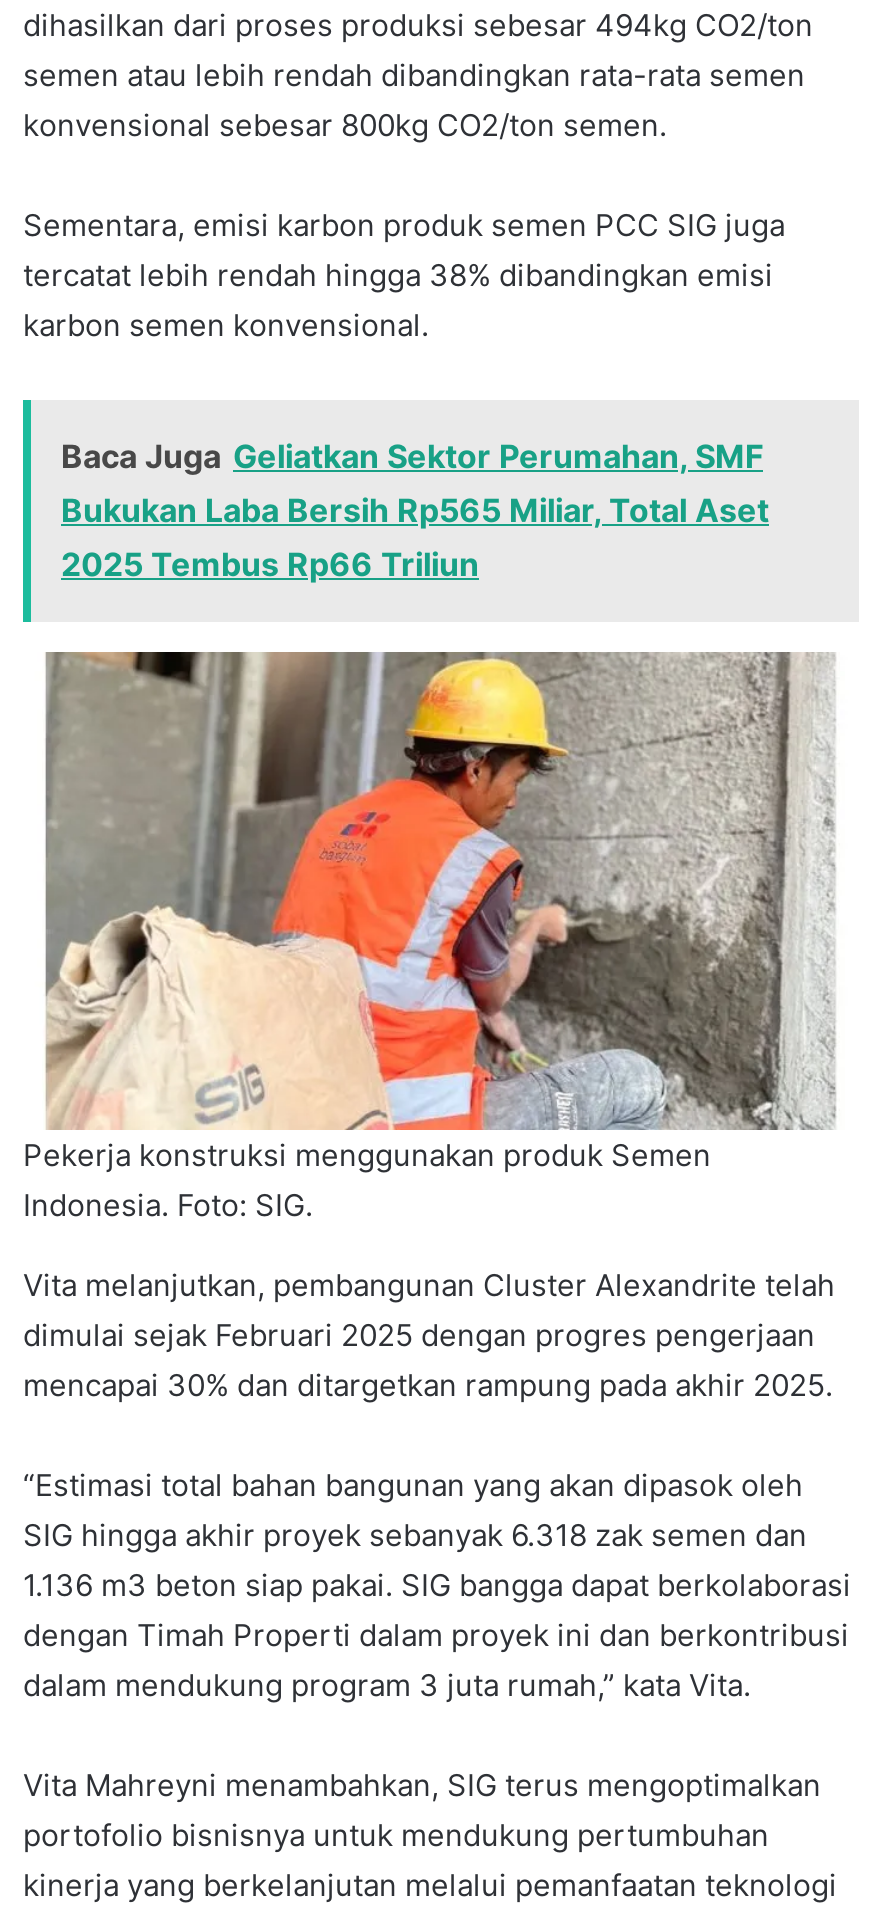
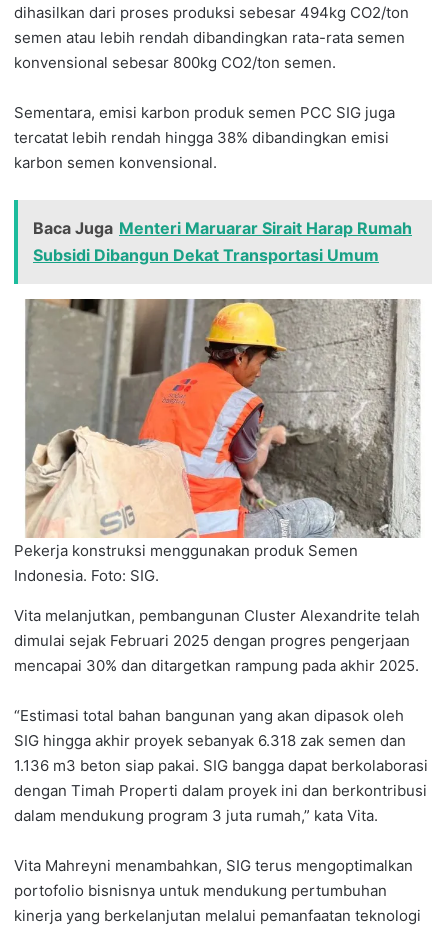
- Baca Juga Geliatkan Sektor Perumahan, SMF
- Bukukan Laba Bersih Rp565 Miliar, Total Aset
- 2025 Tembus Rp66 Triliun
+ Baca Juga Menteri Maruarar Sirait Harap Rumah
+ Subsidi Dibangun Dekat Transportasi Umum
